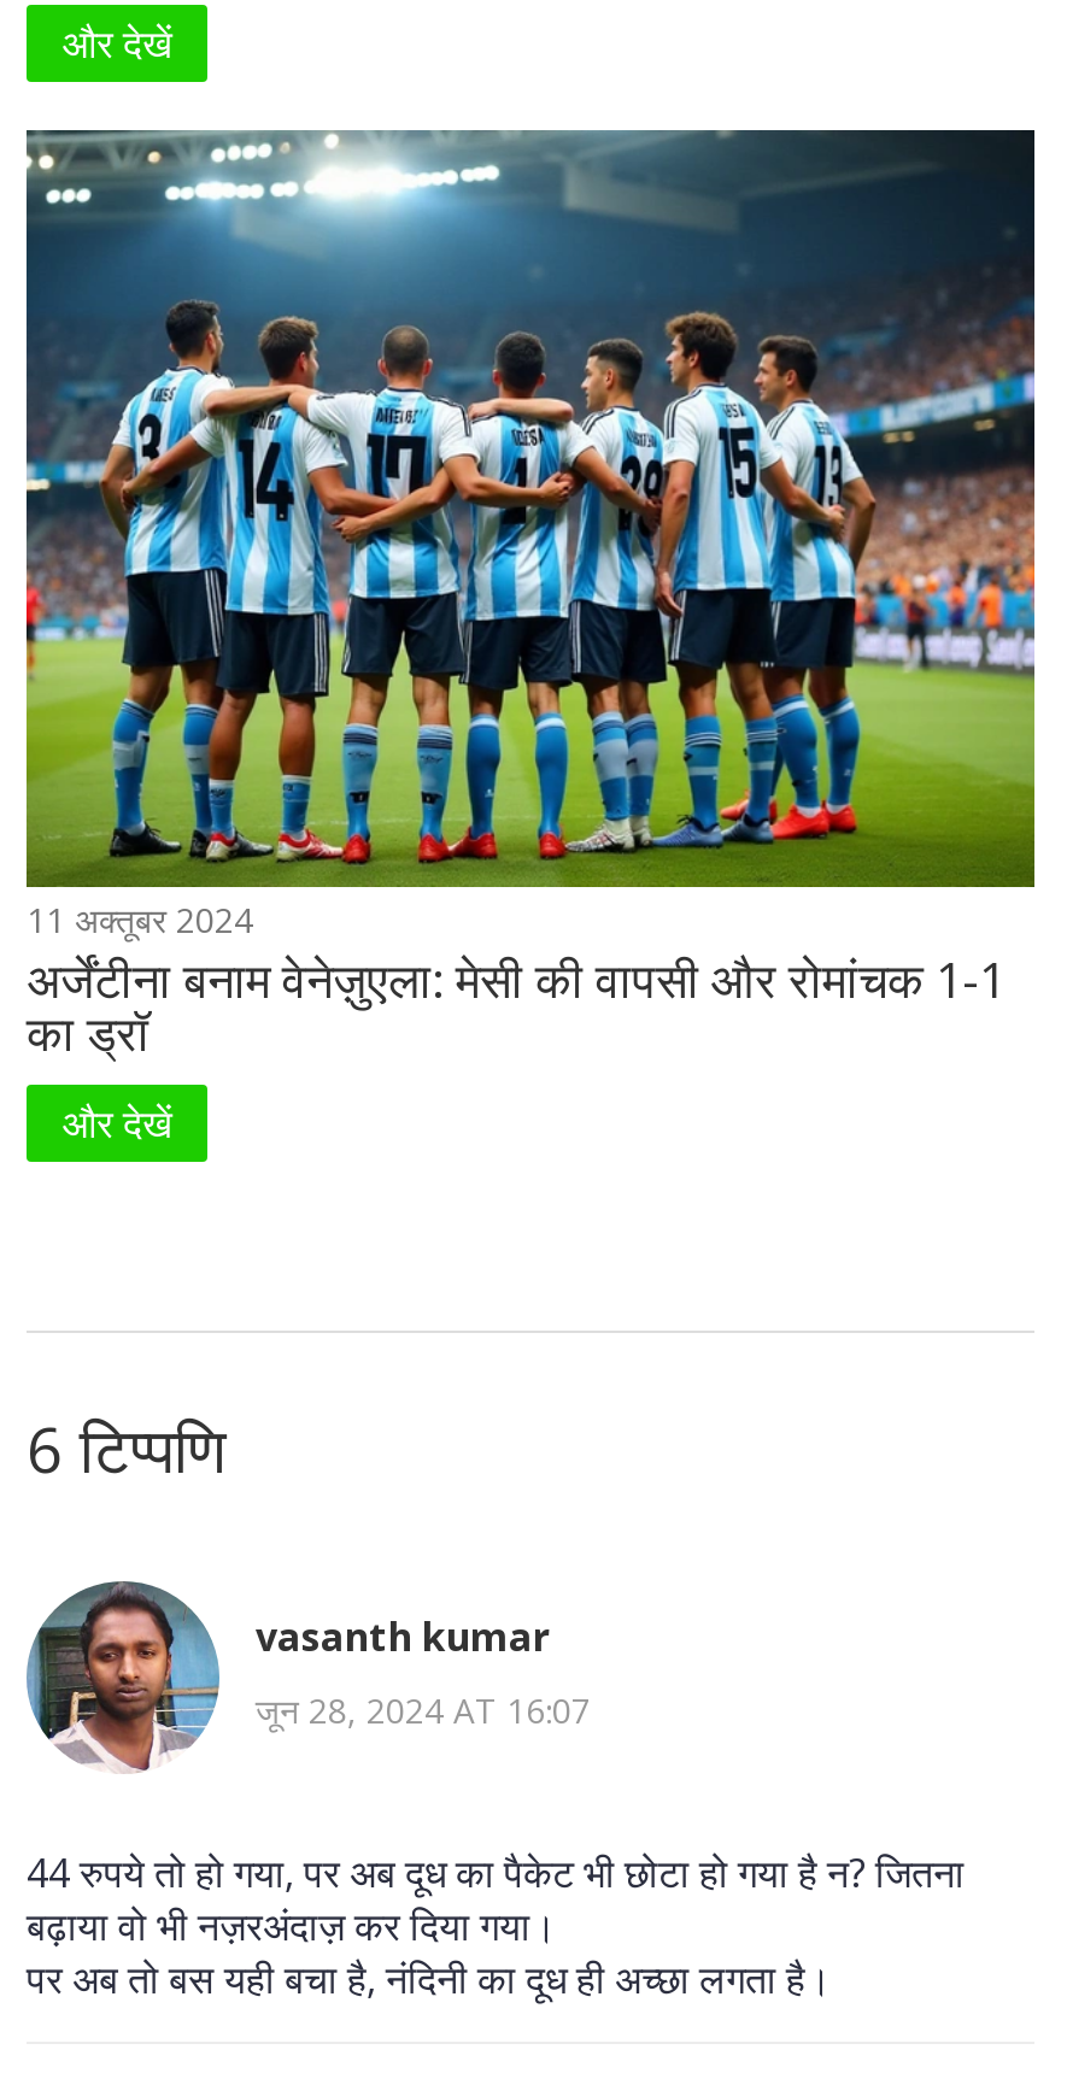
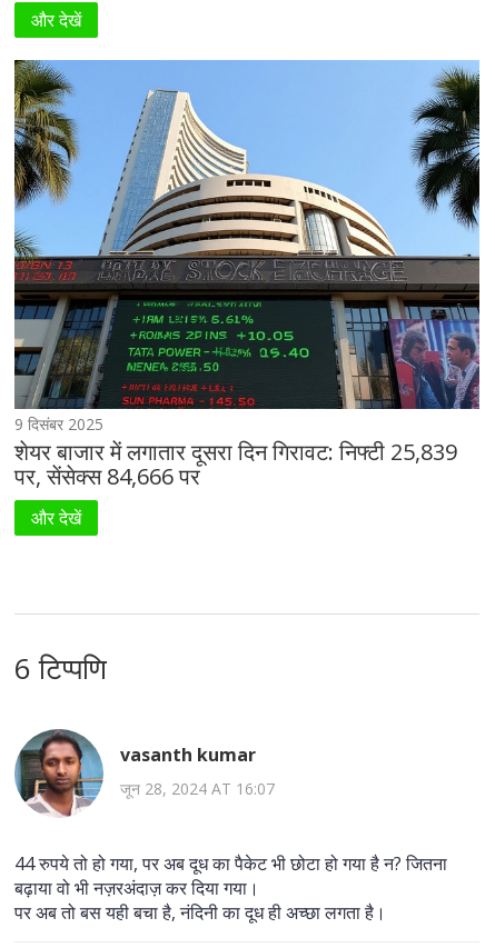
- [image]
- 11 अक्तूबर 2024
- अर्जेंटीना बनाम वेनेज़ुएला: मेसी की वापसी और रोमांचक 1-1
- का ड्रॉ
+ [image]
+ 9 दिसंबर 2025
+ शेयर बाजार में लगातार दूसरा दिन गिरावट: निफ्टी 25,839
+ पर, सेंसेक्स 84,666 पर
